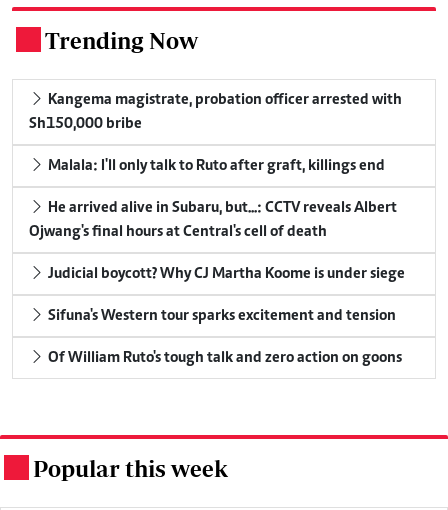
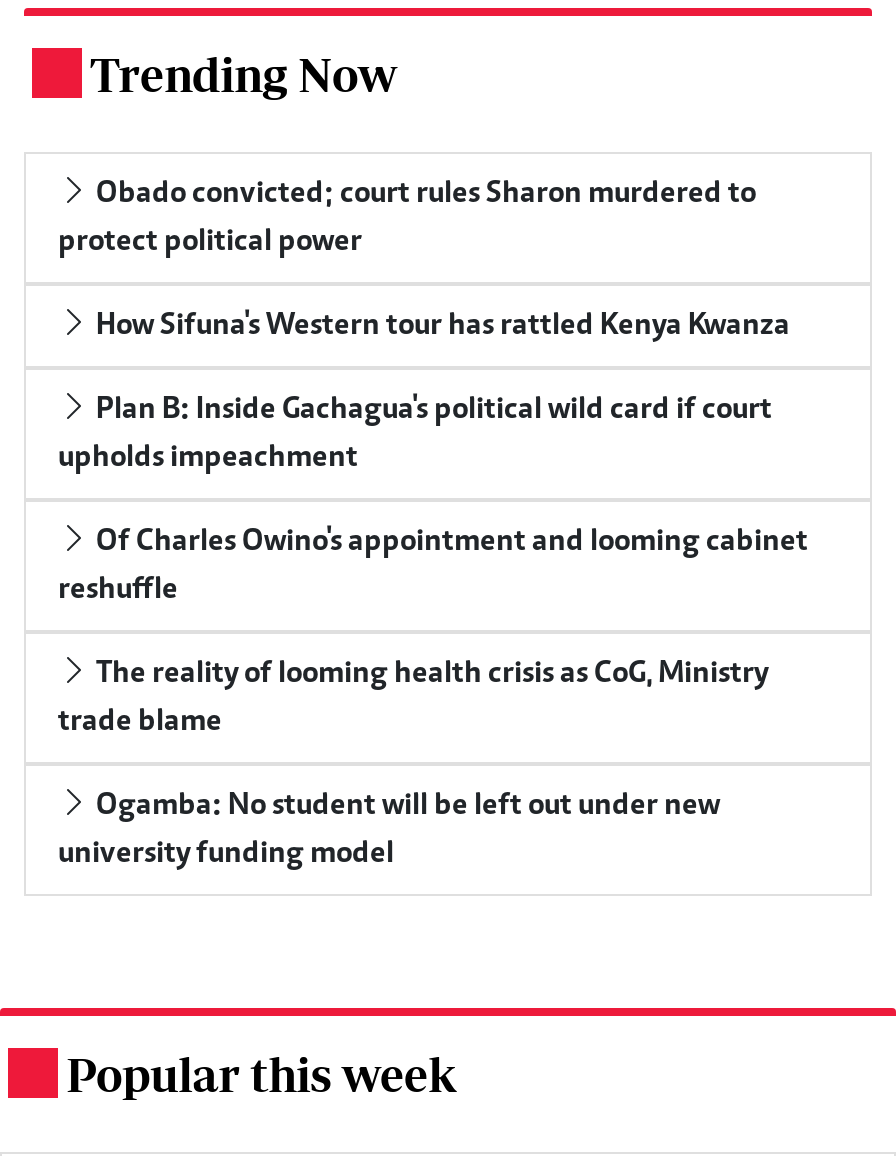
- Kangema magistrate, probation officer arrested with
- Sh150,000 bribe
- Malala: I'll only talk to Ruto after graft, killings end
- He arrived alive in Subaru, but...: CCTV reveals Albert
- Ojwang's final hours at Central's cell of death
- Judicial boycott? Why CJ Martha Koome is under siege
- Sifuna's Western tour sparks excitement and tension
- Of William Ruto's tough talk and zero action on goons
+ Obado convicted; court rules Sharon murdered to
+ protect political power
+ How Sifuna's Western tour has rattled Kenya Kwanza
+ Plan B: Inside Gachagua's political wild card if court
+ upholds impeachment
+ Of Charles Owino's appointment and looming cabinet
+ reshuffle
+ The reality of looming health crisis as CoG, Ministry
+ trade blame
+ Ogamba: No student will be left out under new
+ university funding model
